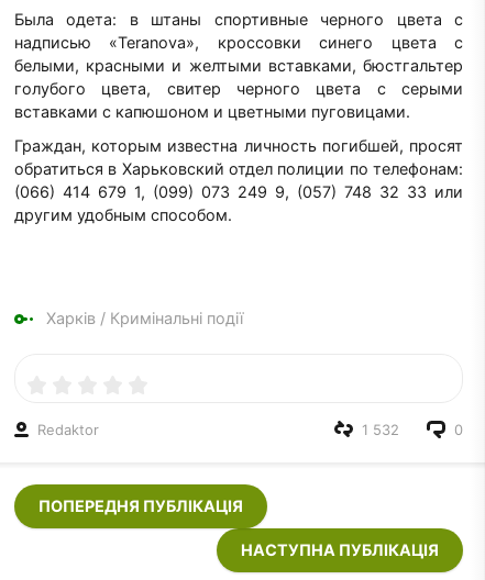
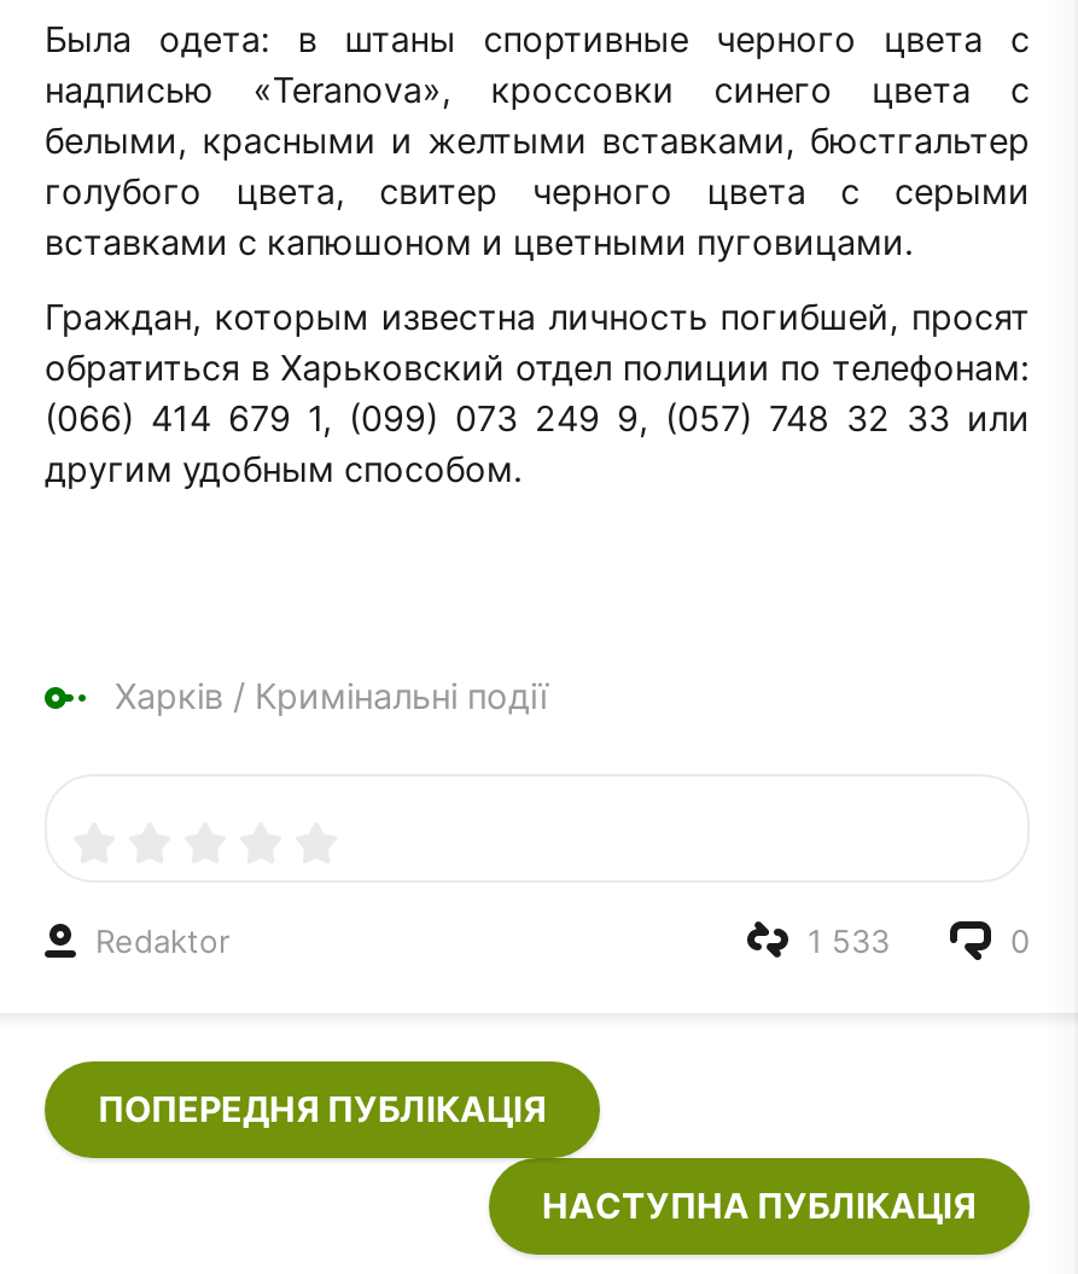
- 1 532
+ 1 533
